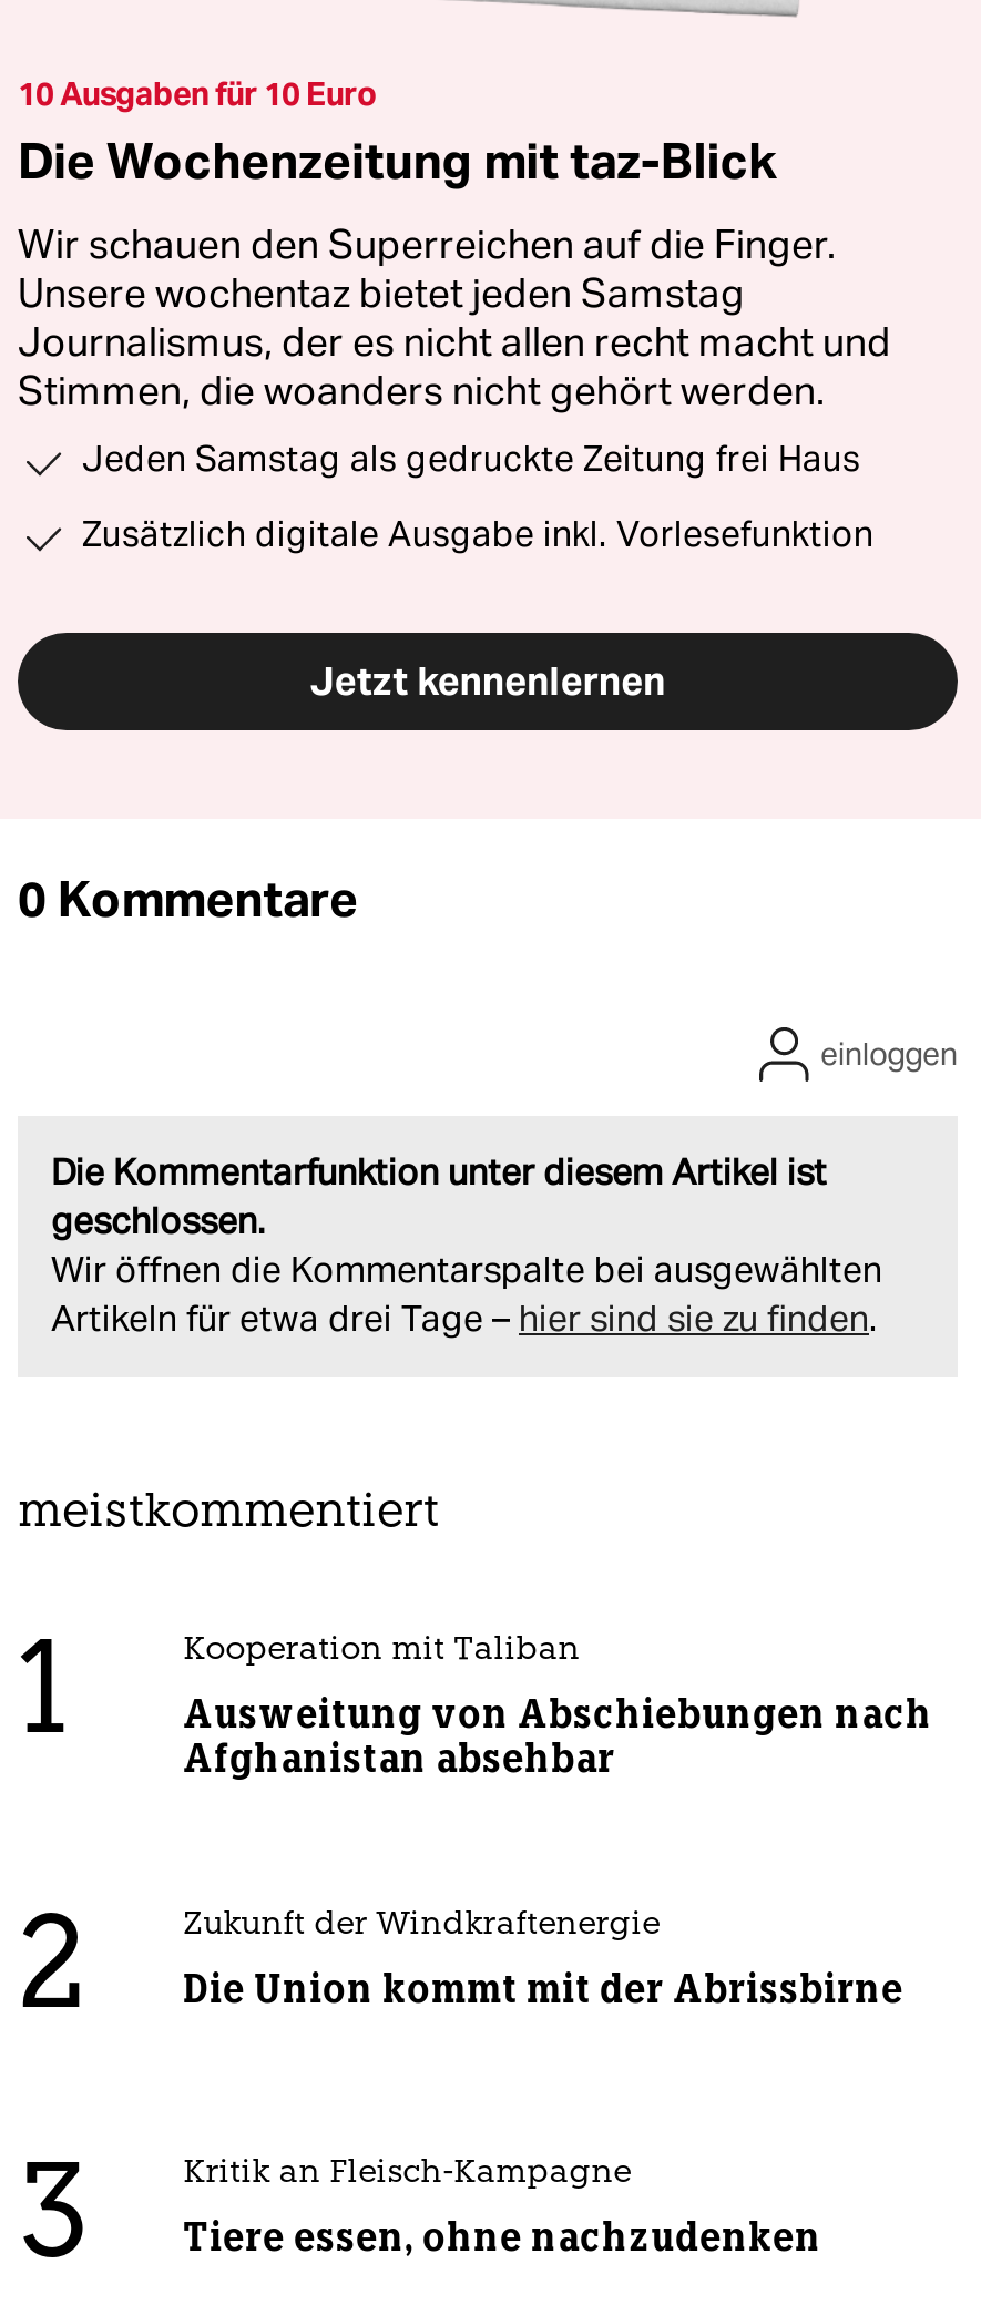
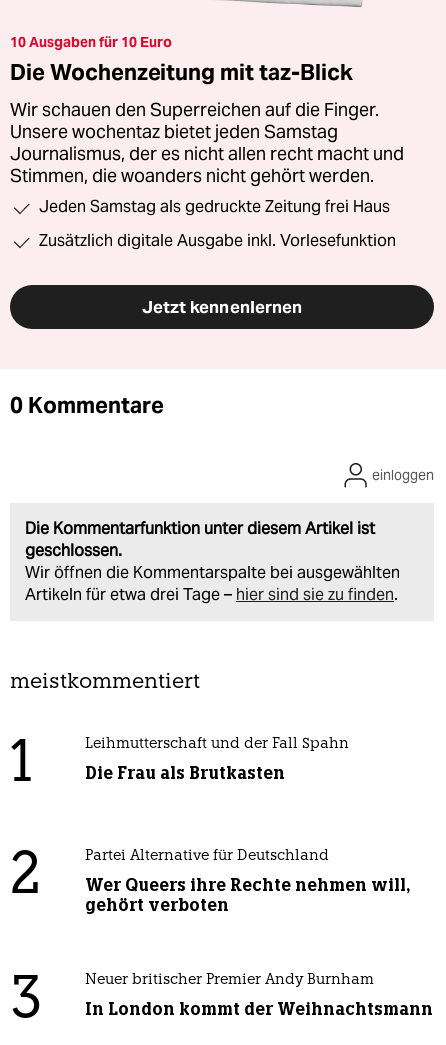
- Kooperation mit Taliban
+ Leihmutterschaft und der Fall Spahn

- Ausweitung von Abschiebungen nach
- Afghanistan absehbar
+ Die Frau als Brutkasten

- Zukunft der Windkraftenergie
+ Partei Alternative für Deutschland

- Die Union kommt mit der Abrissbirne
+ Wer Queers ihre Rechte nehmen will,
+ gehört verboten

- Kritik an Fleisch-Kampagne
+ Neuer britischer Premier Andy Burnham

- Tiere essen, ohne nachzudenken
+ In London kommt der Weihnachtsmann
